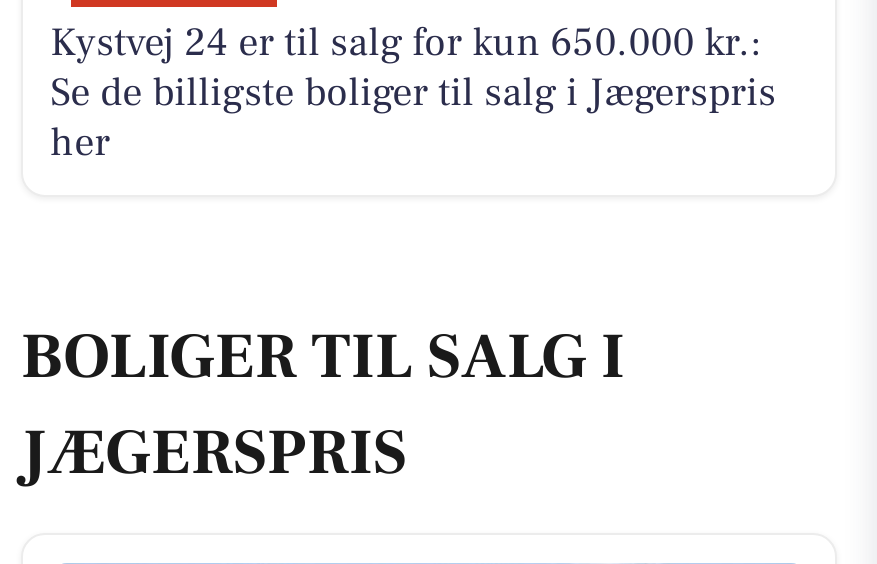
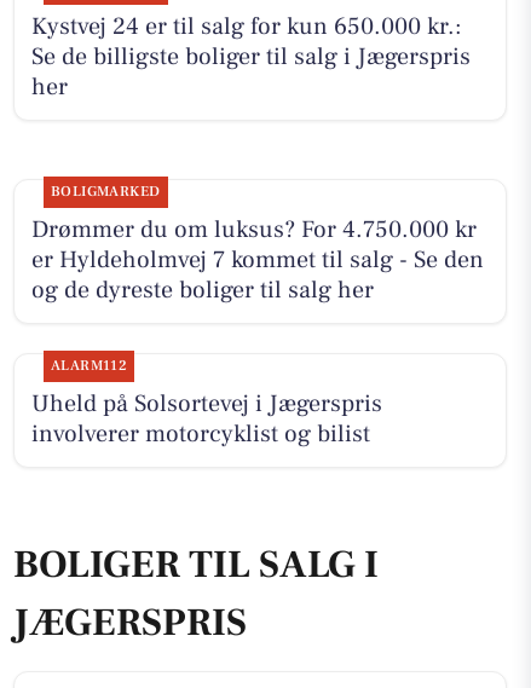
+ BOLIGMARKED
+ Drømmer du om luksus? For 4.750.000 kr
+ er Hyldeholmvej 7 kommet til salg - Se den
+ og de dyreste boliger til salg her
+ ALARM112
+ Uheld på Solsortevej i Jægerspris
+ involverer motorcyklist og bilist
